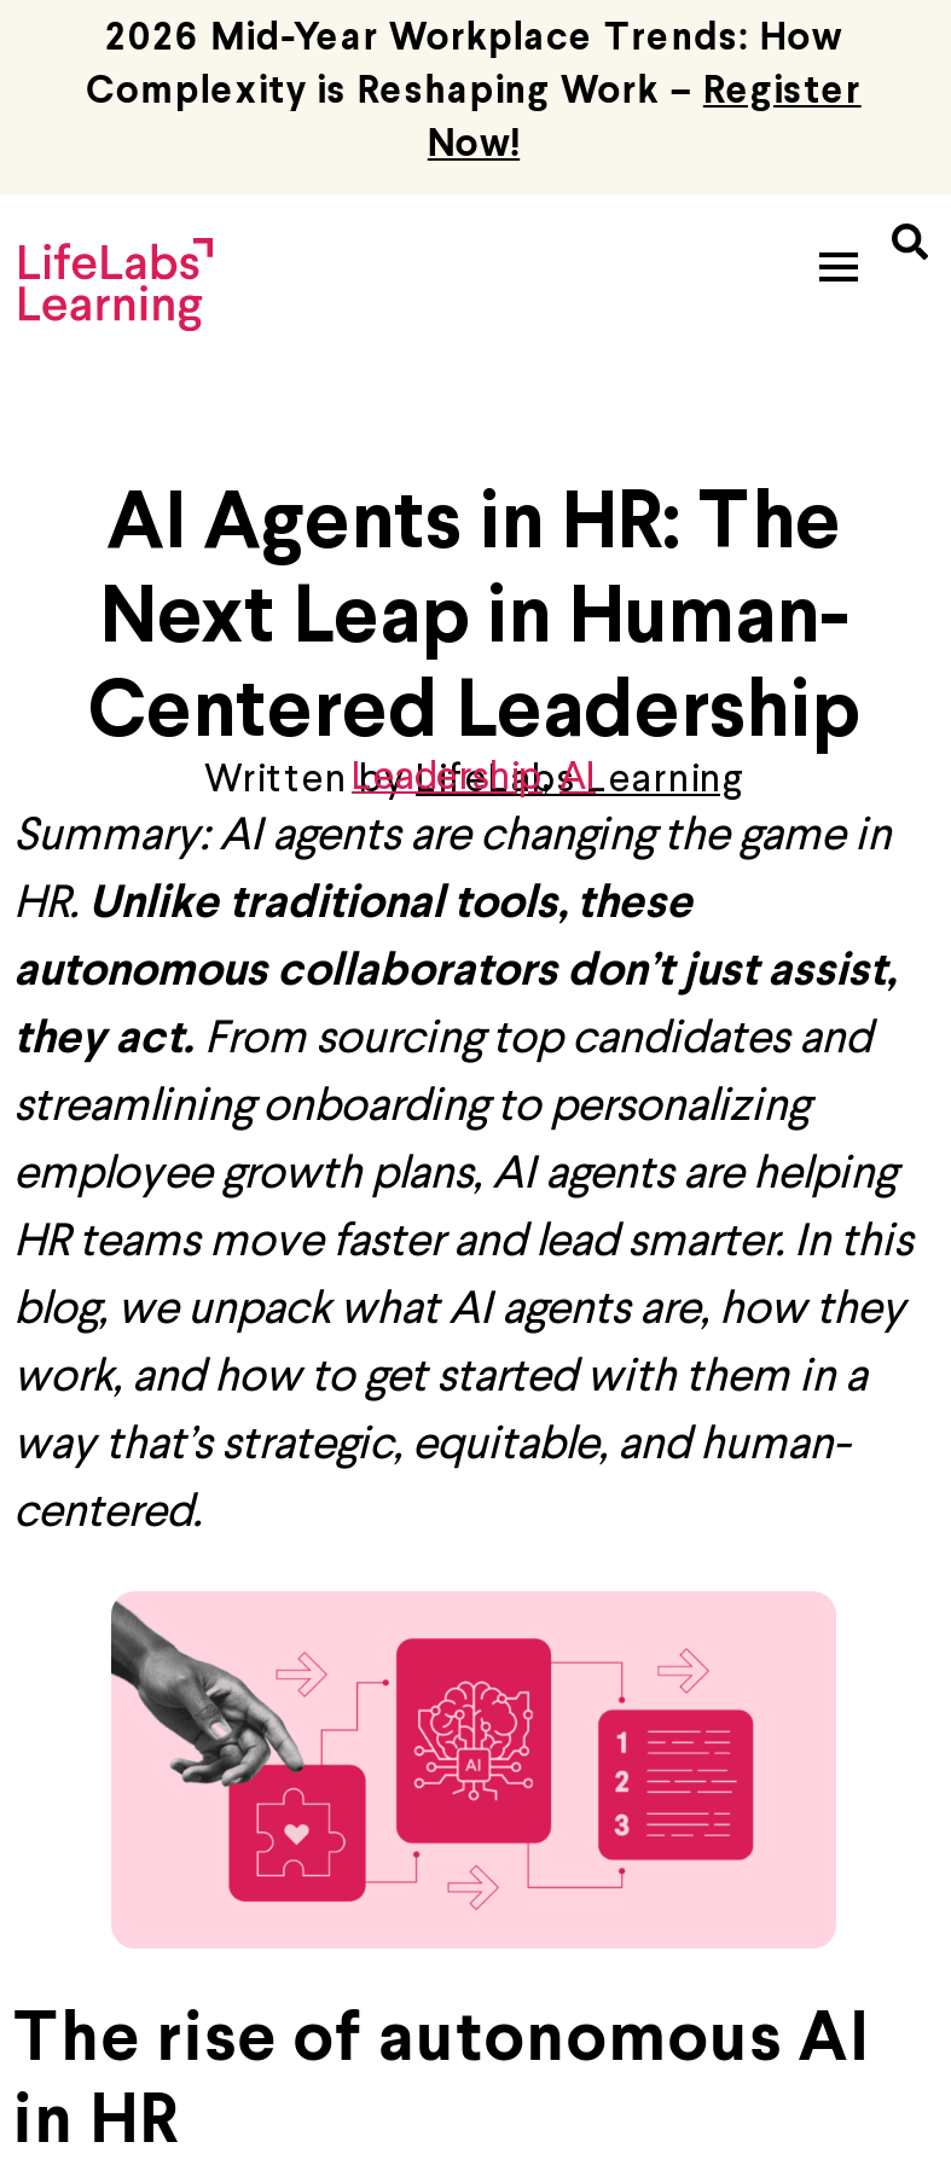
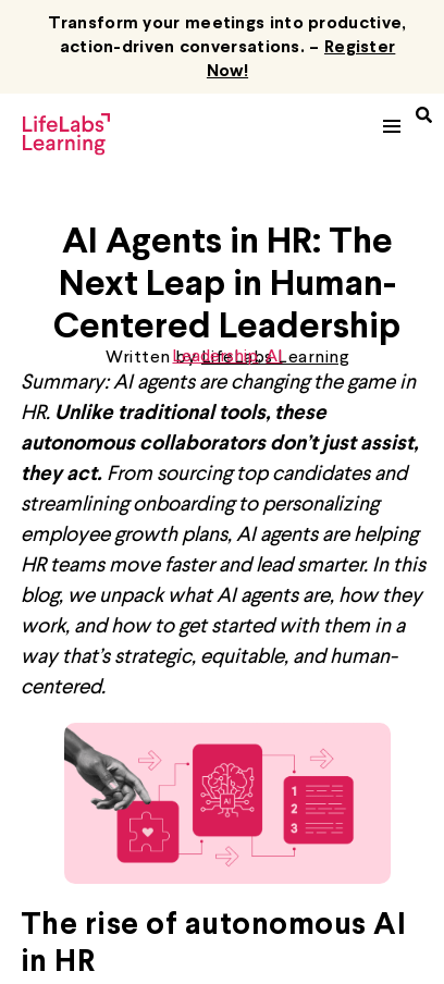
- 2026 Mid-Year Workplace Trends: How
- Complexity is Reshaping Work – Register
+ Transform your meetings into productive,
+ action-driven conversations. – Register
